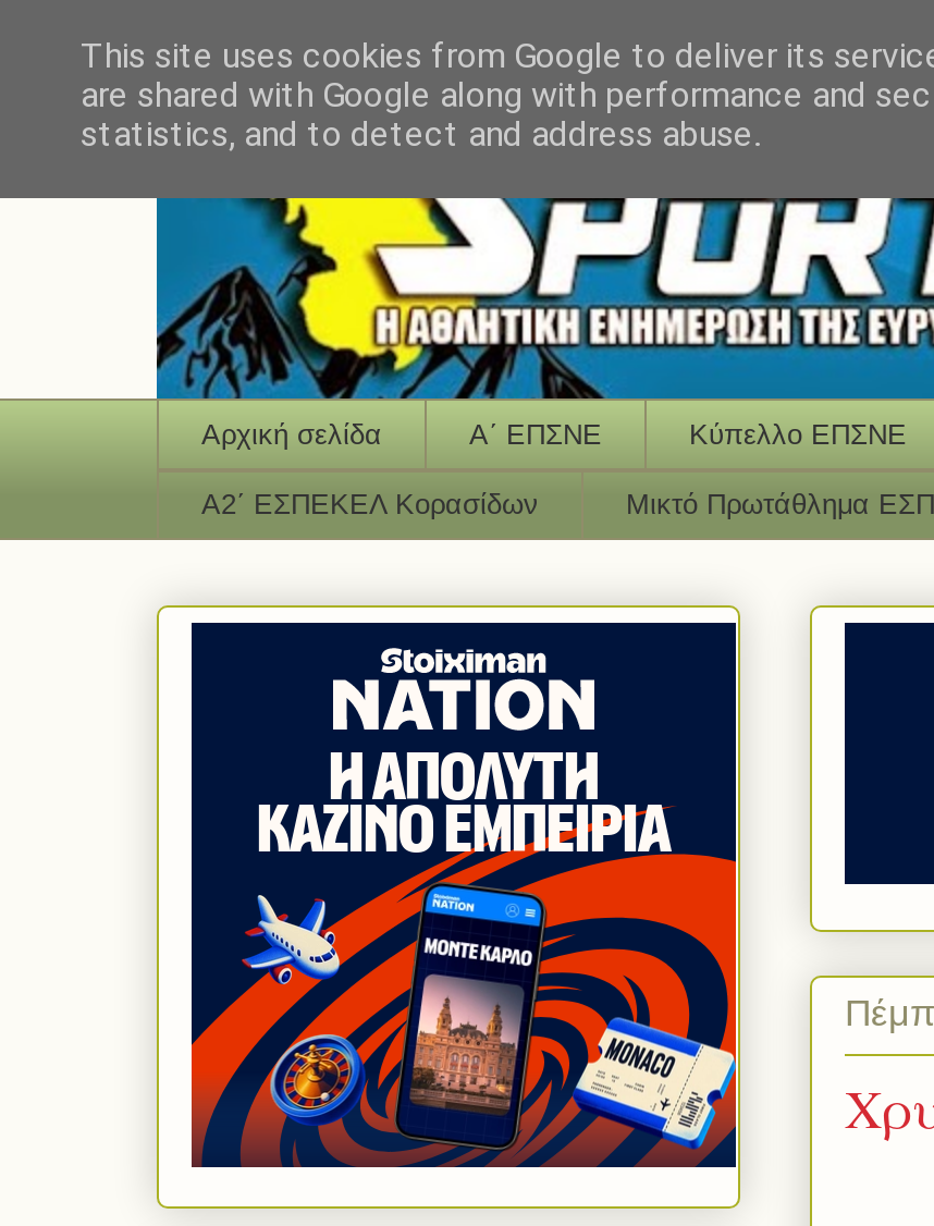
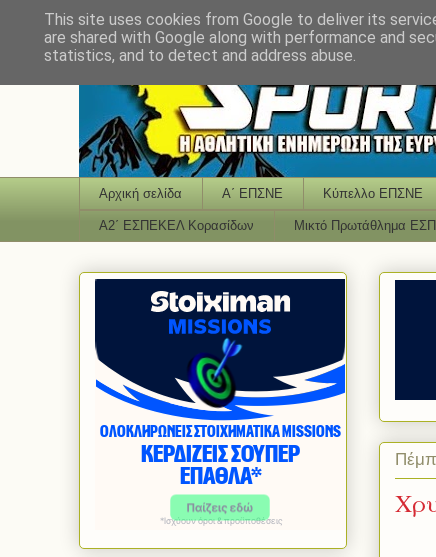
- [image]
+ [image]
